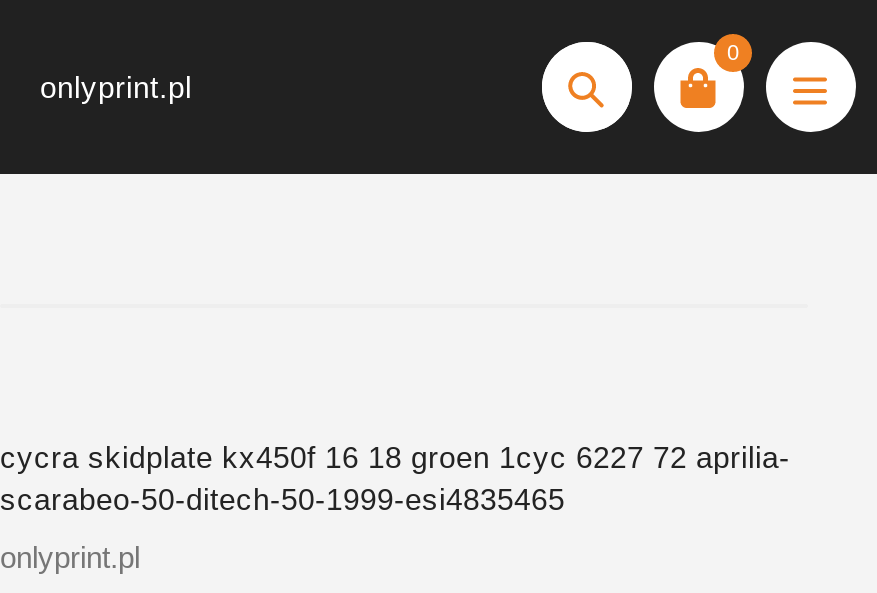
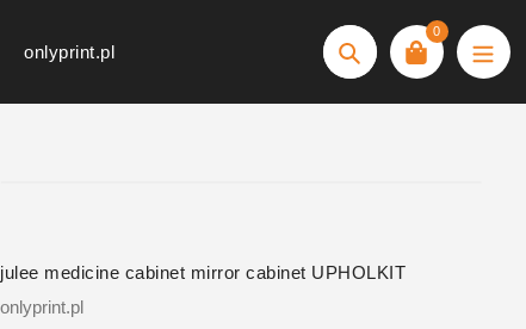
- cycra skidplate kx450f 16 18 groen 1cyc 6227 72 aprilia-
- scarabeo-50-ditech-50-1999-esi4835465
+ julee medicine cabinet mirror cabinet UPHOLKIT
